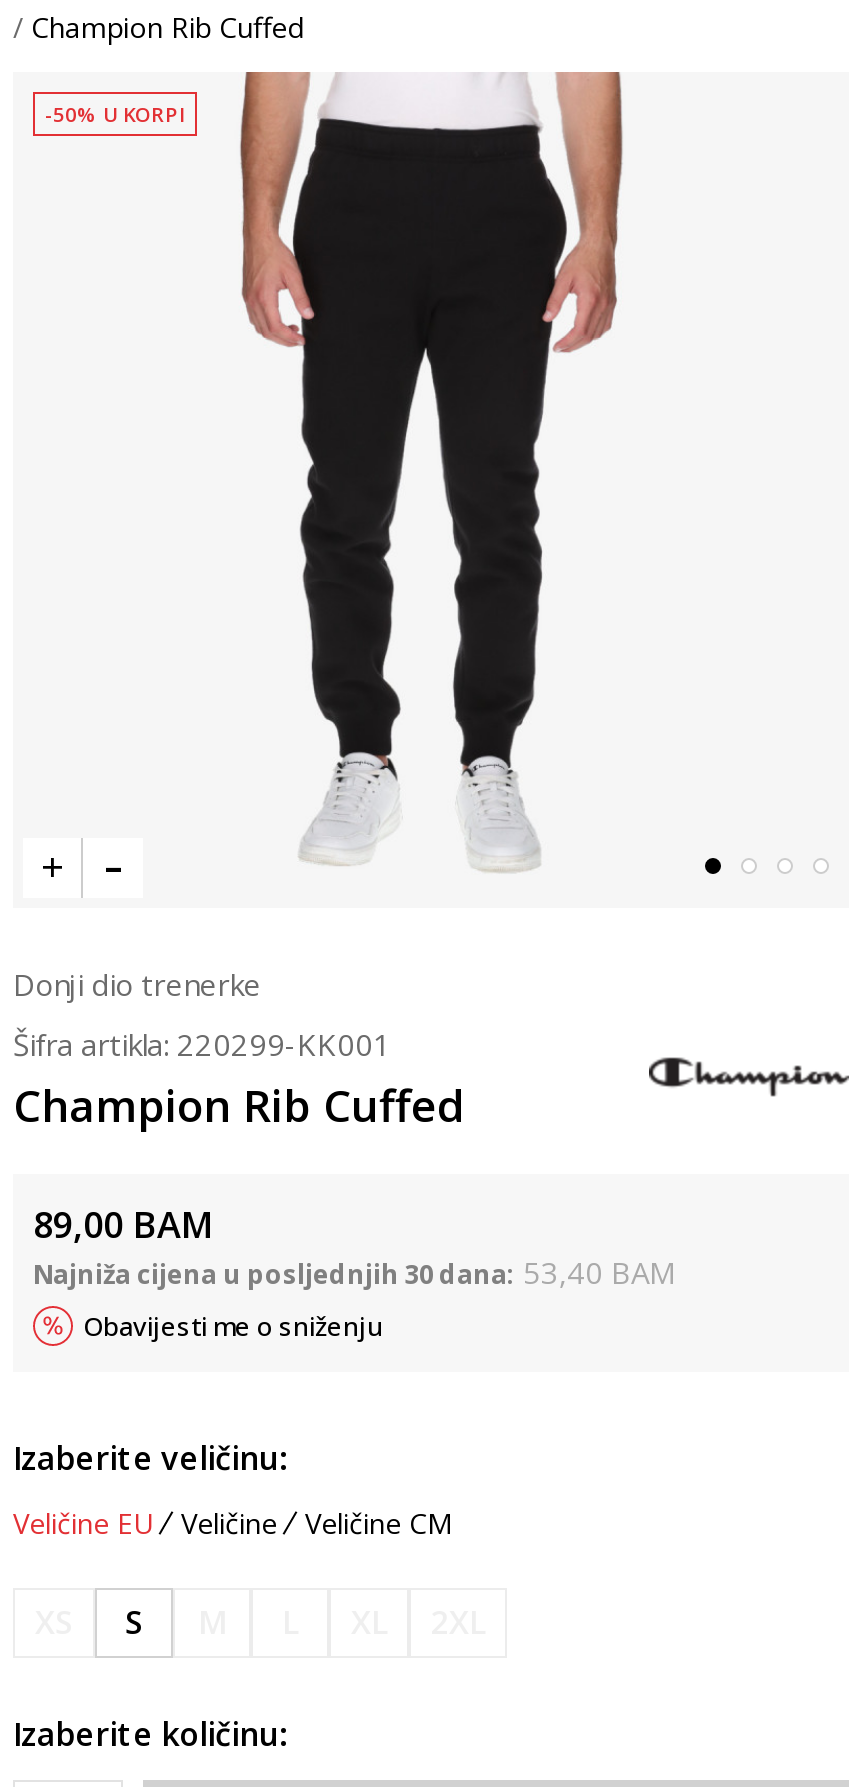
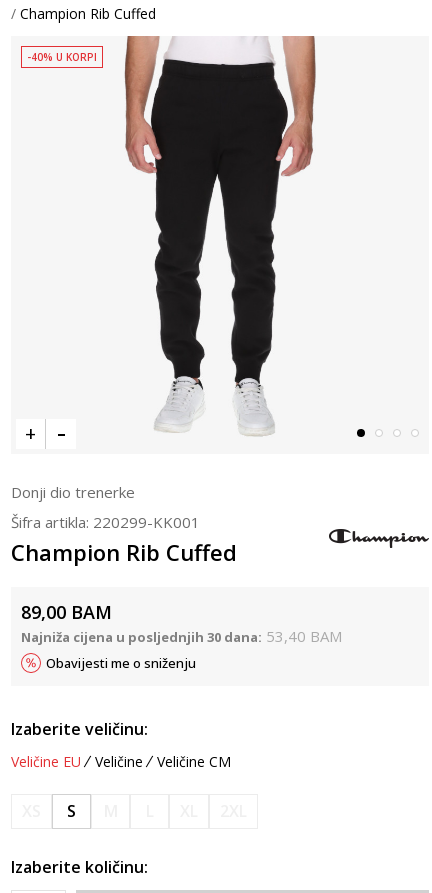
- -50% U KORPI
+ -40% U KORPI
